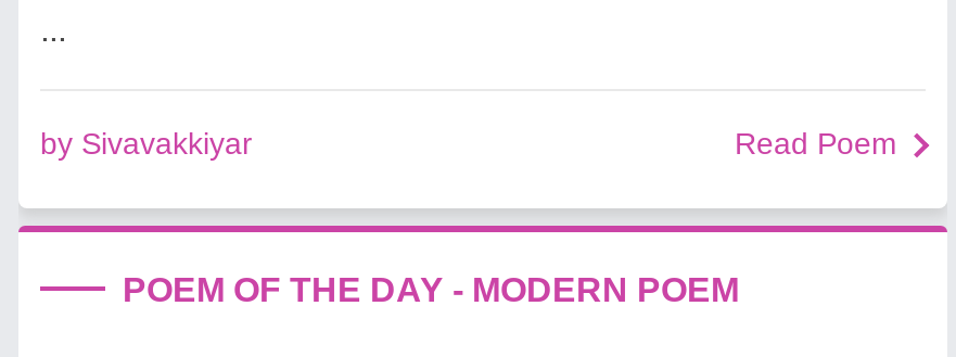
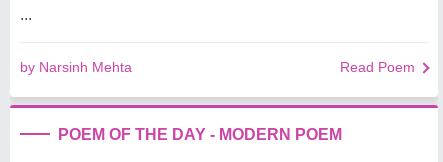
- by Sivavakkiyar
+ by Narsinh Mehta
